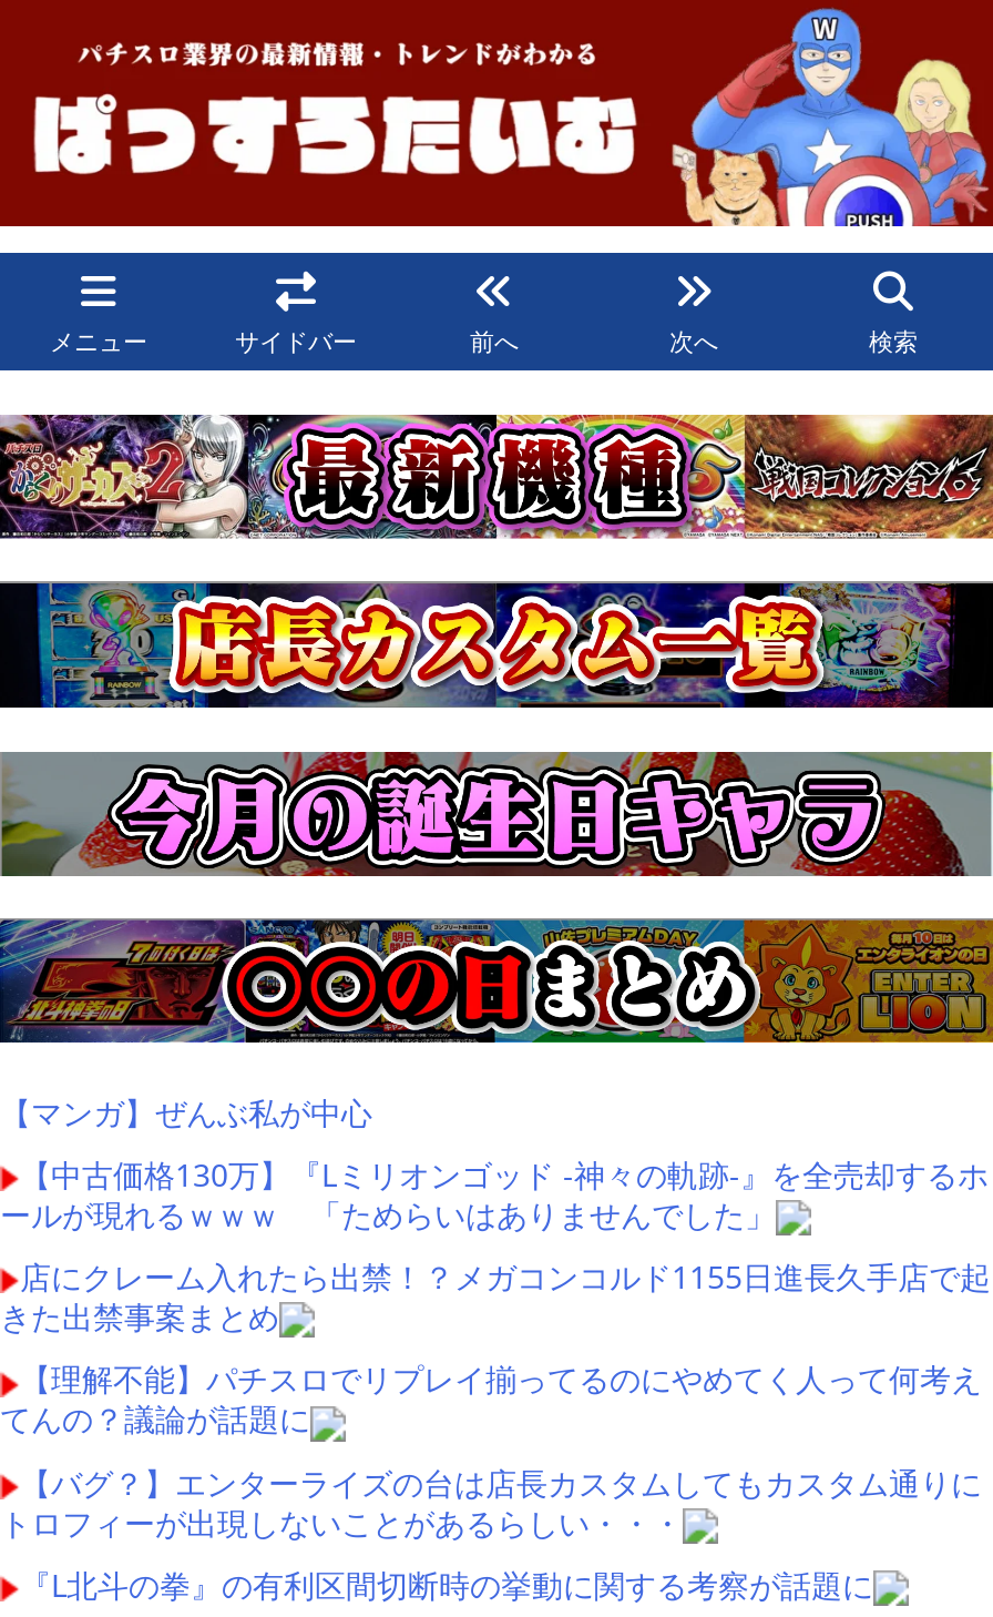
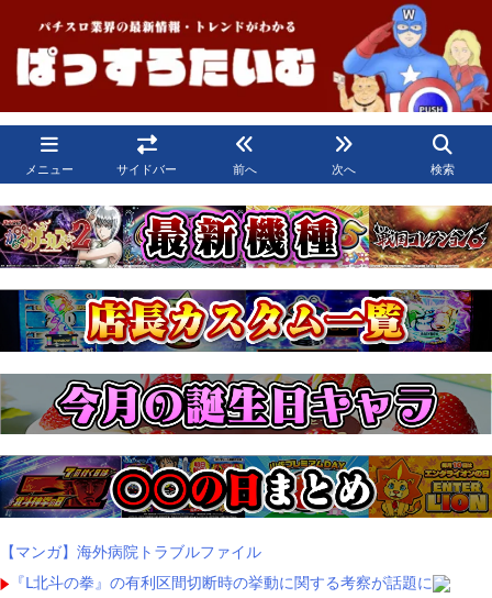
- 【マンガ】ぜんぶ私が中心
- 【中古価格130万】『Lミリオンゴッド -神々の軌跡-』を全売却するホ
- ールが現れるｗｗｗ 「ためらいはありませんでした」
- 店にクレーム入れたら出禁！？メガコンコルド1155日進長久手店で起
- きた出禁事案まとめ
- 【理解不能】パチスロでリプレイ揃ってるのにやめてく人って何考え
- てんの？議論が話題に
- 【バグ？】エンターライズの台は店長カスタムしてもカスタム通りに
- トロフィーが出現しないことがあるらしい・・・
+ 【マンガ】海外病院トラブルファイル
